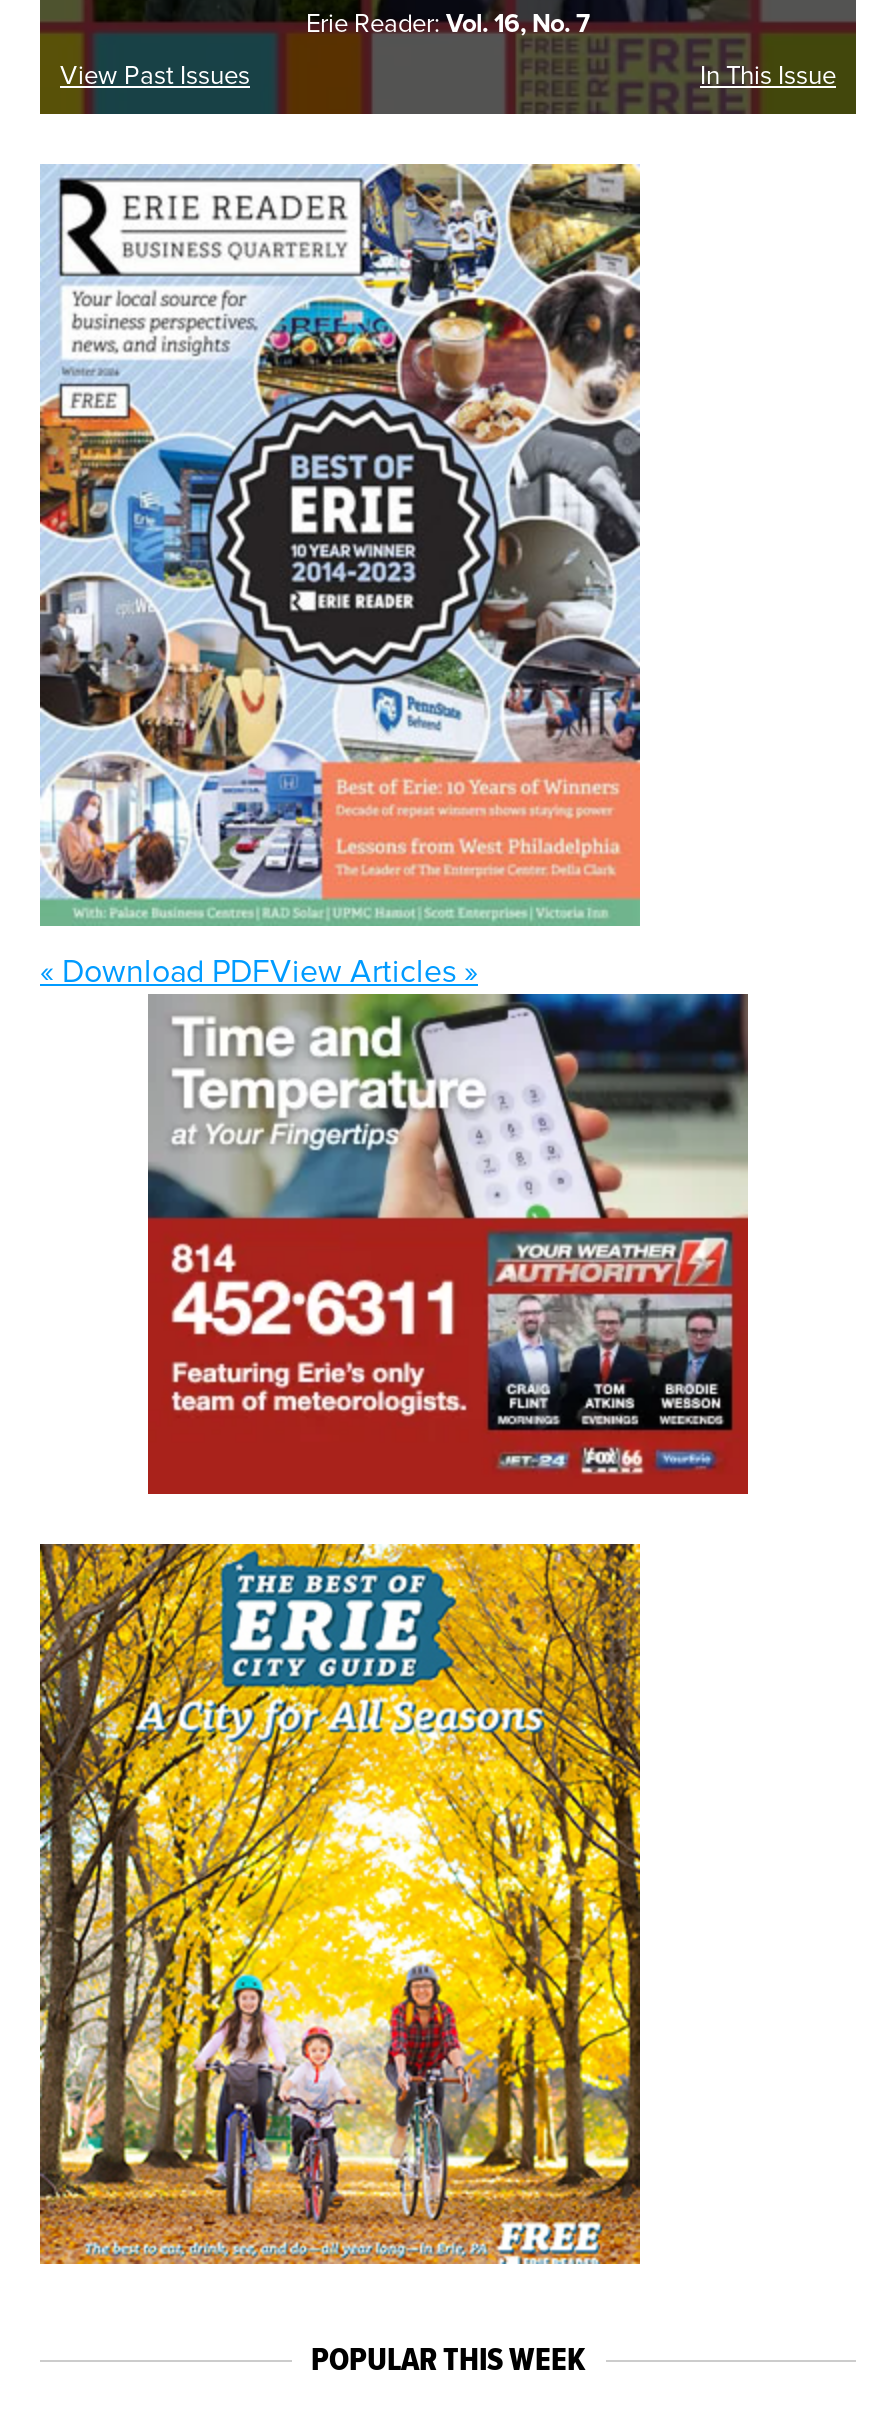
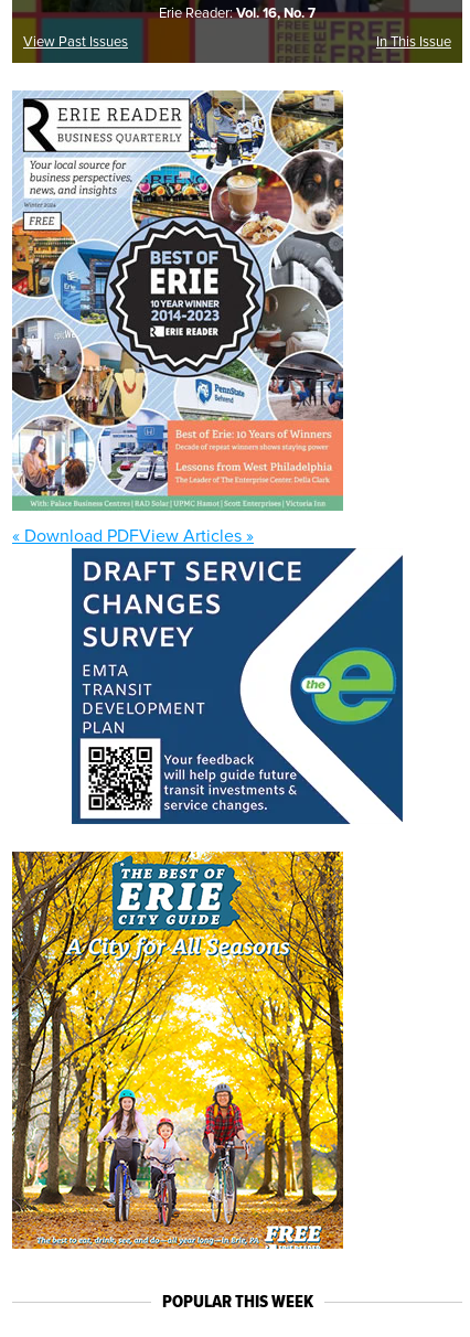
- [image]
+ [image]
